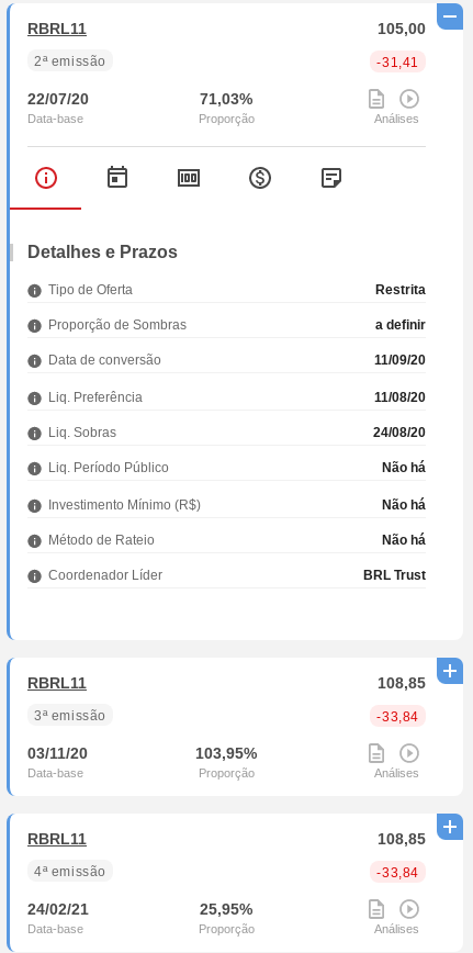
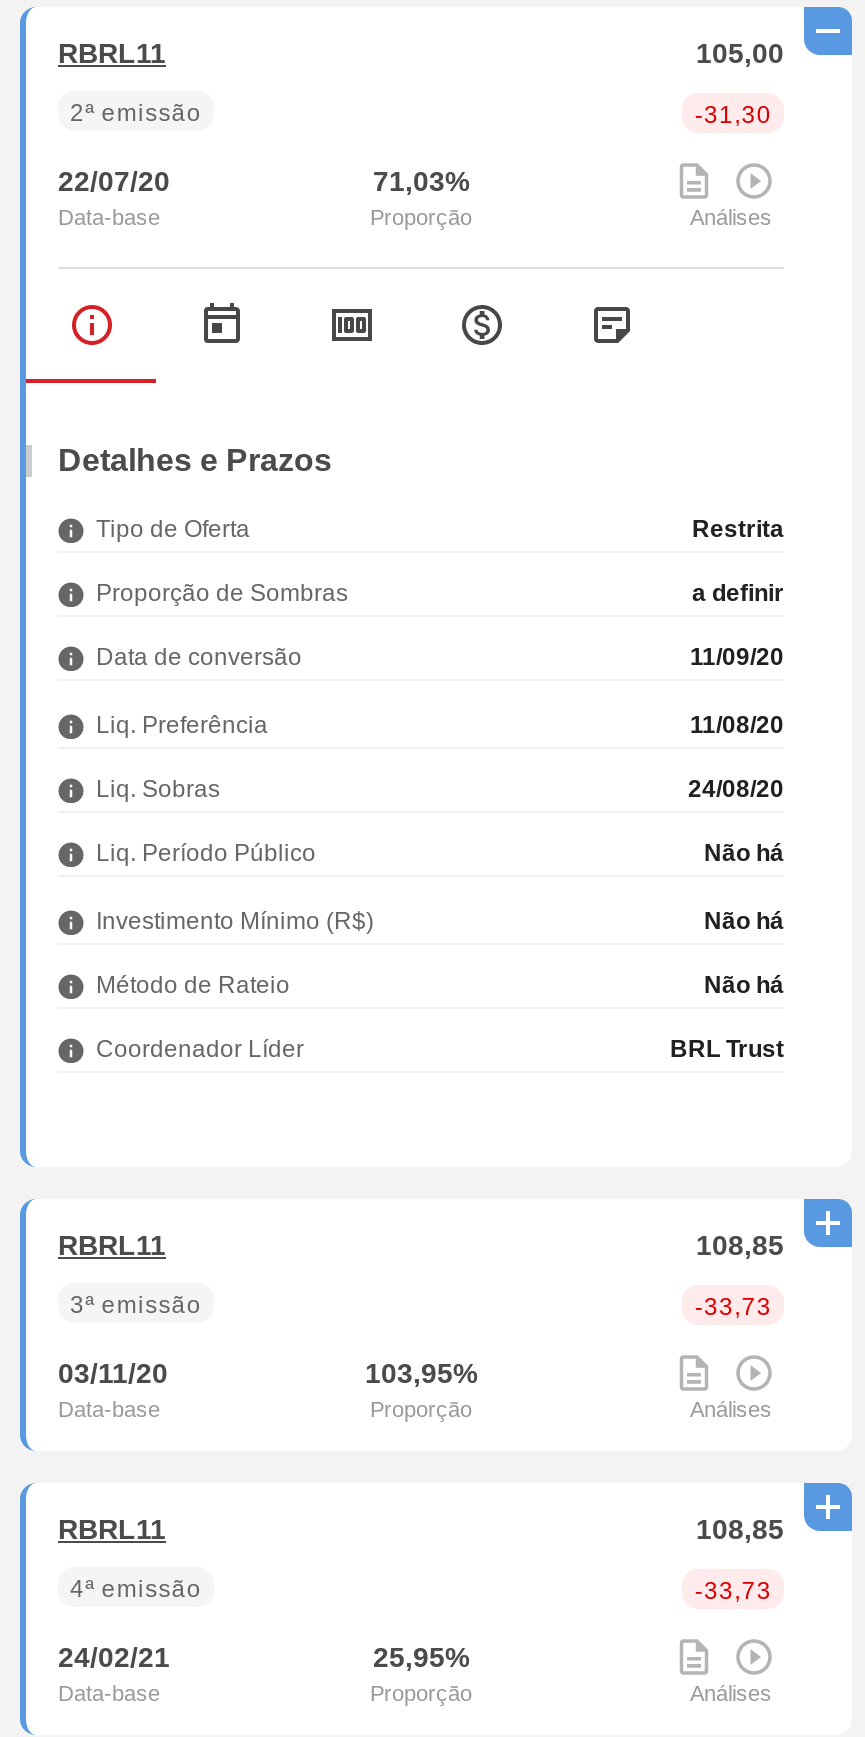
- -31,41
+ -31,30

- -33,84
+ -33,73

- -33,84
+ -33,73
